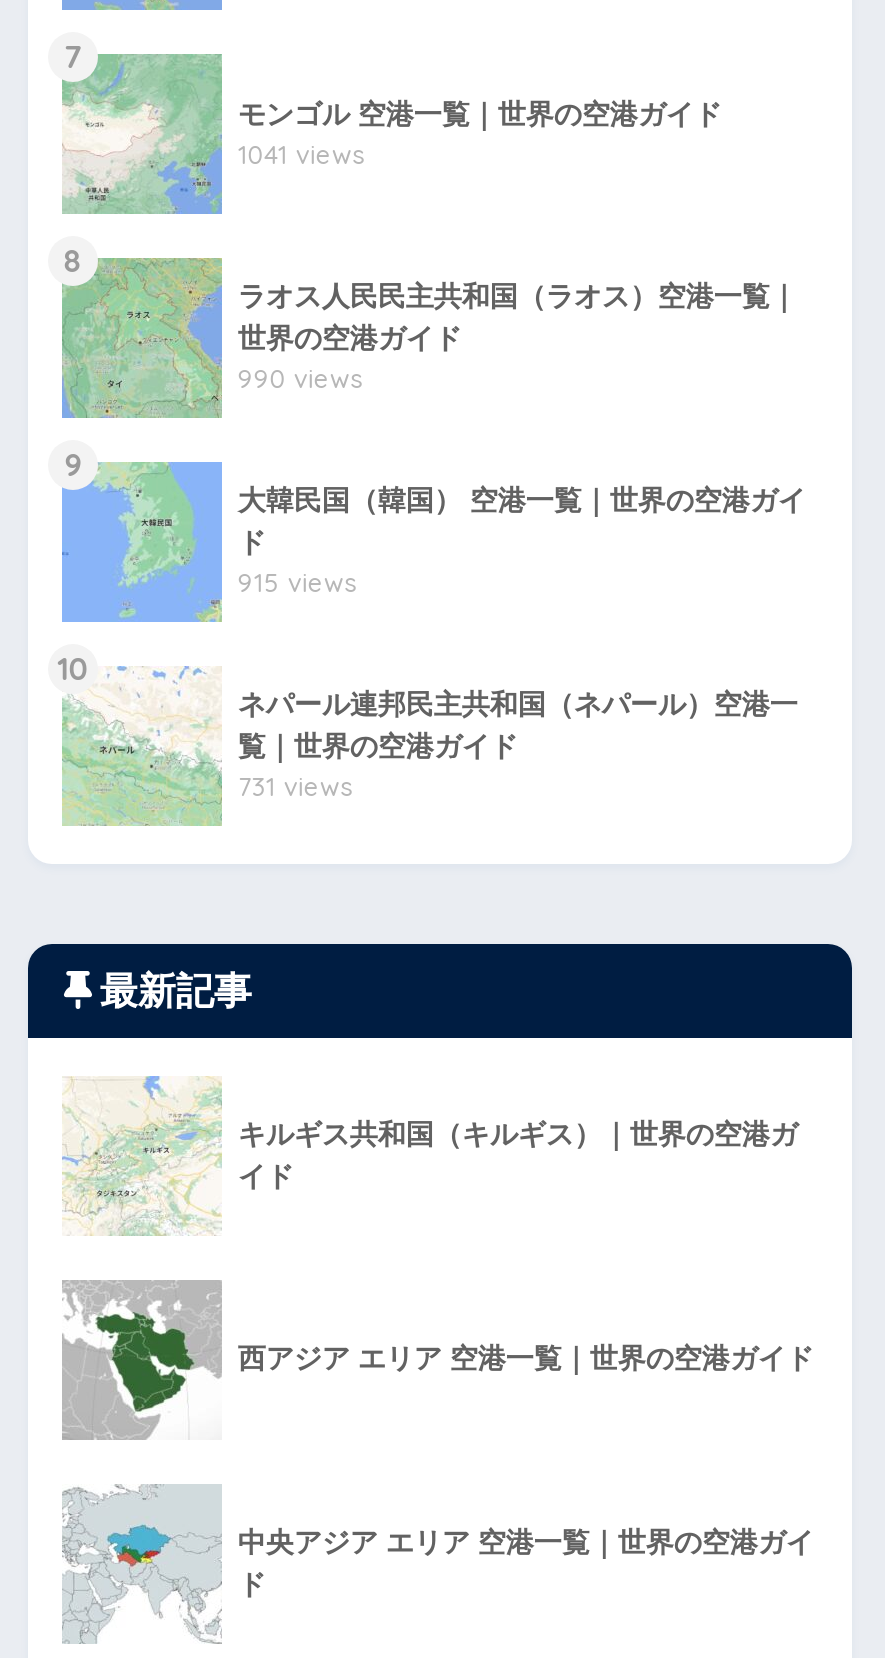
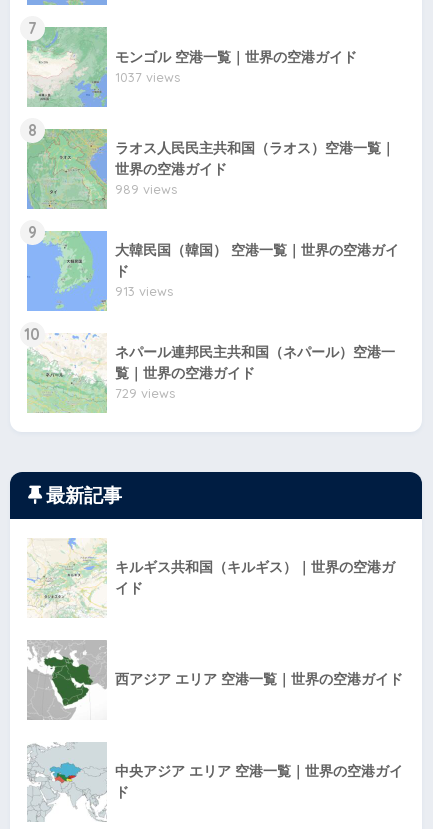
- 1041 views
+ 1037 views

- 990 views
+ 989 views

- 915 views
+ 913 views

- 731 views
+ 729 views
